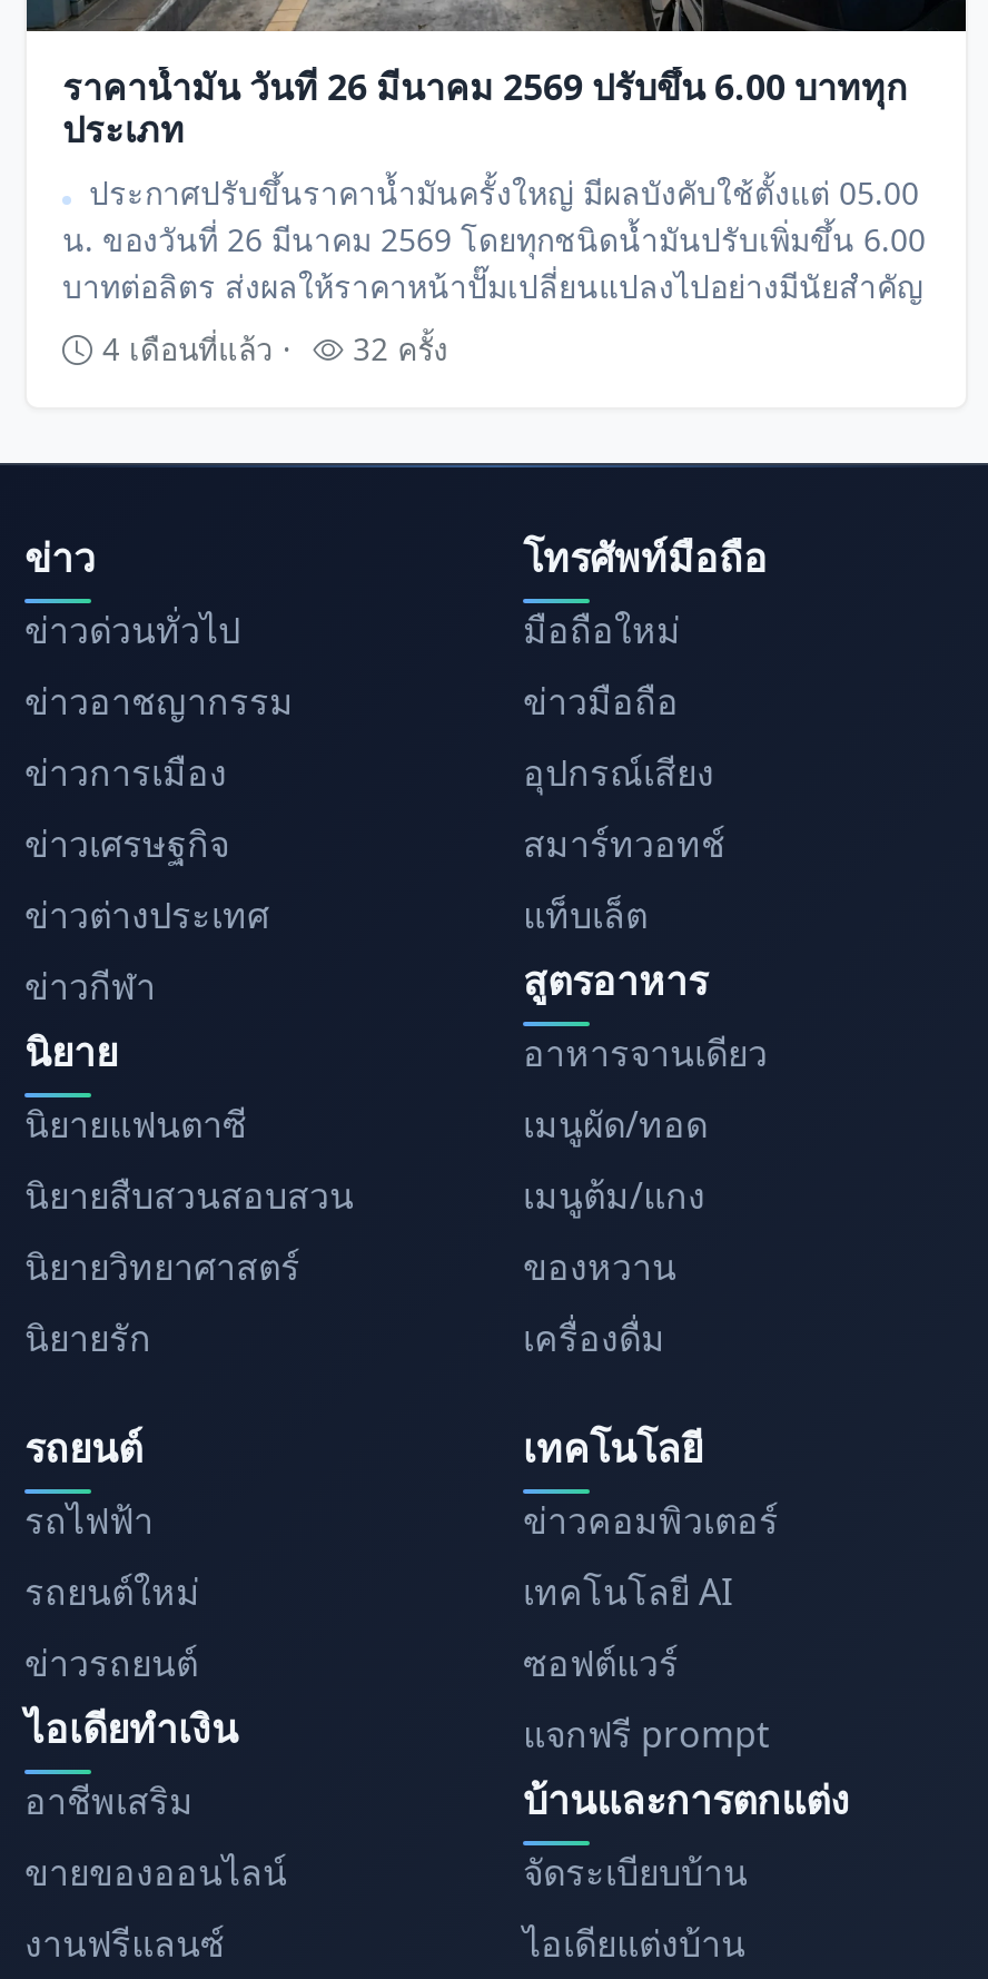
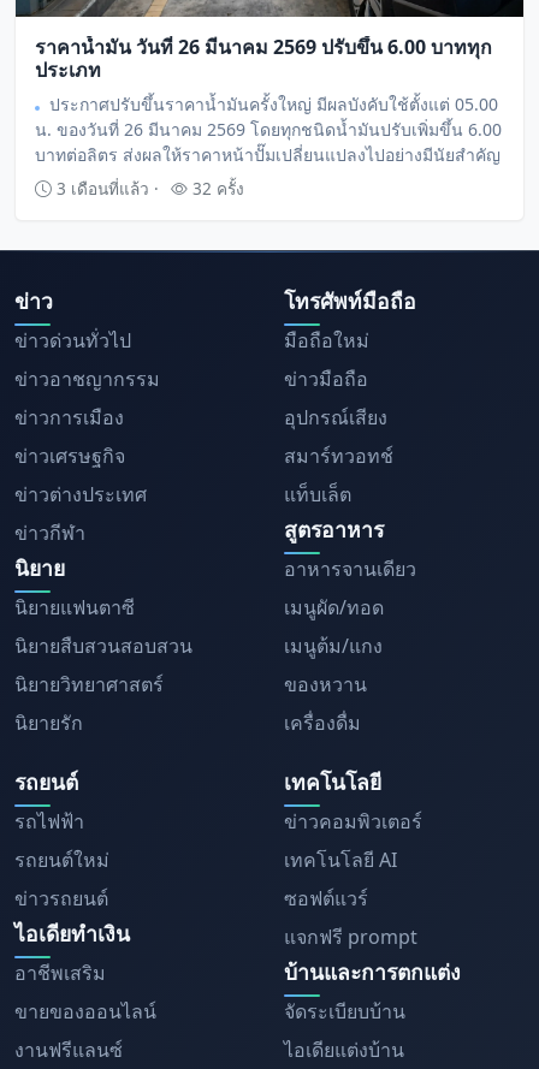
- 4 เดือนที่แล้ว ·
+ 3 เดือนที่แล้ว ·
